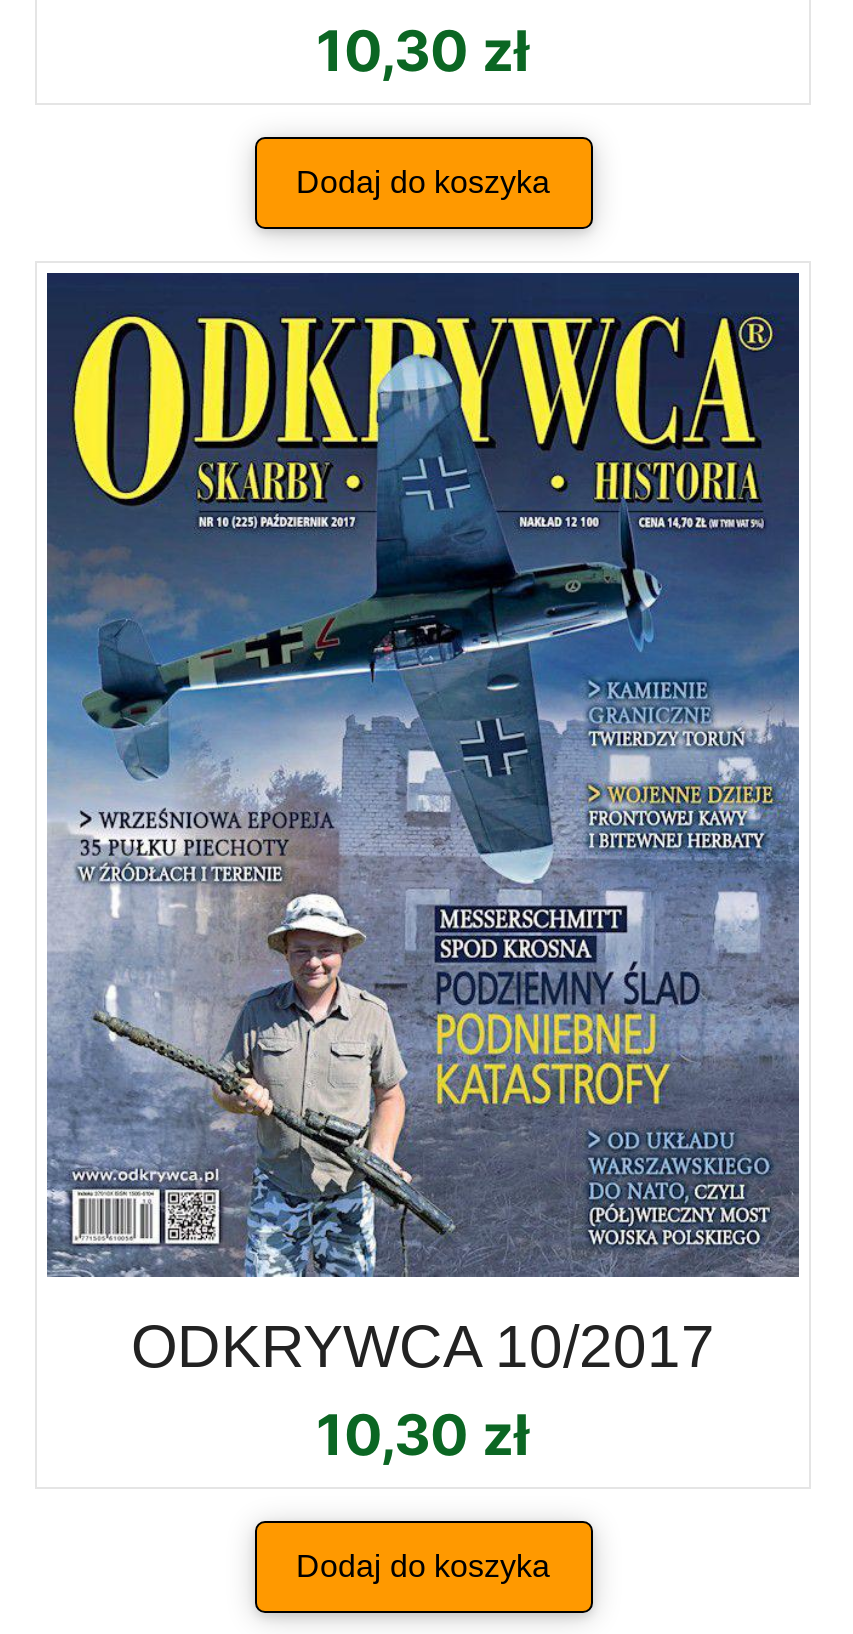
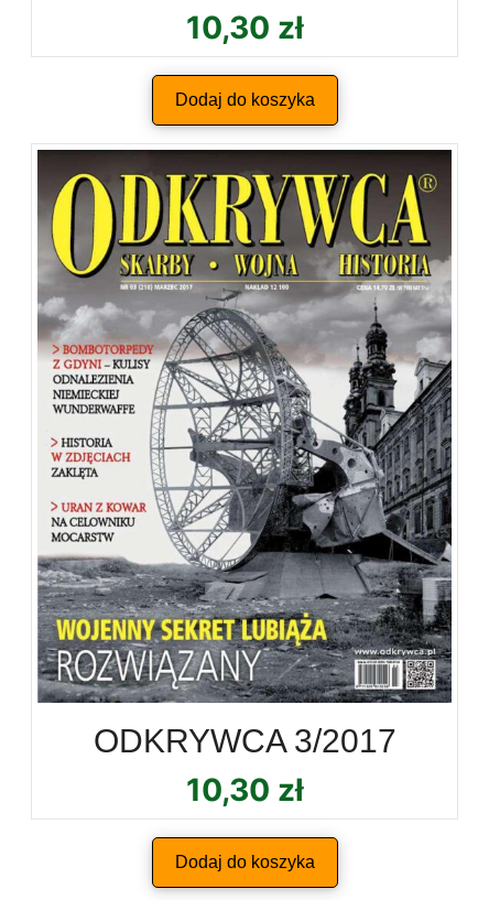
- [image]
- ODKRYWCA 10/2017
+ [image]
+ ODKRYWCA 3/2017
